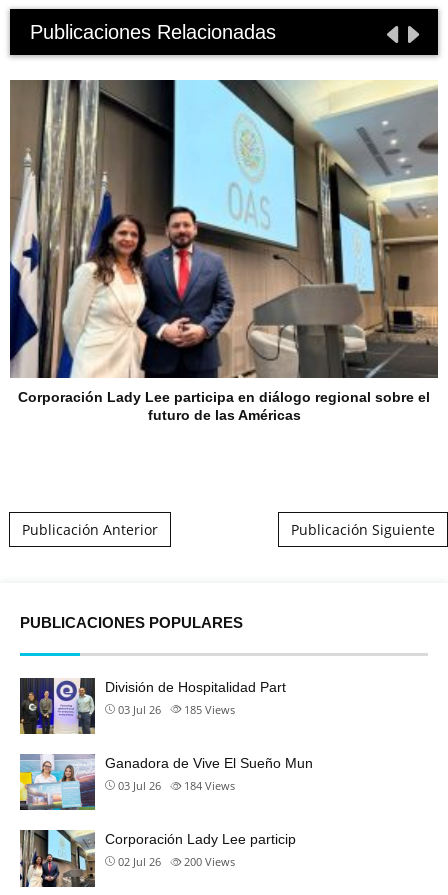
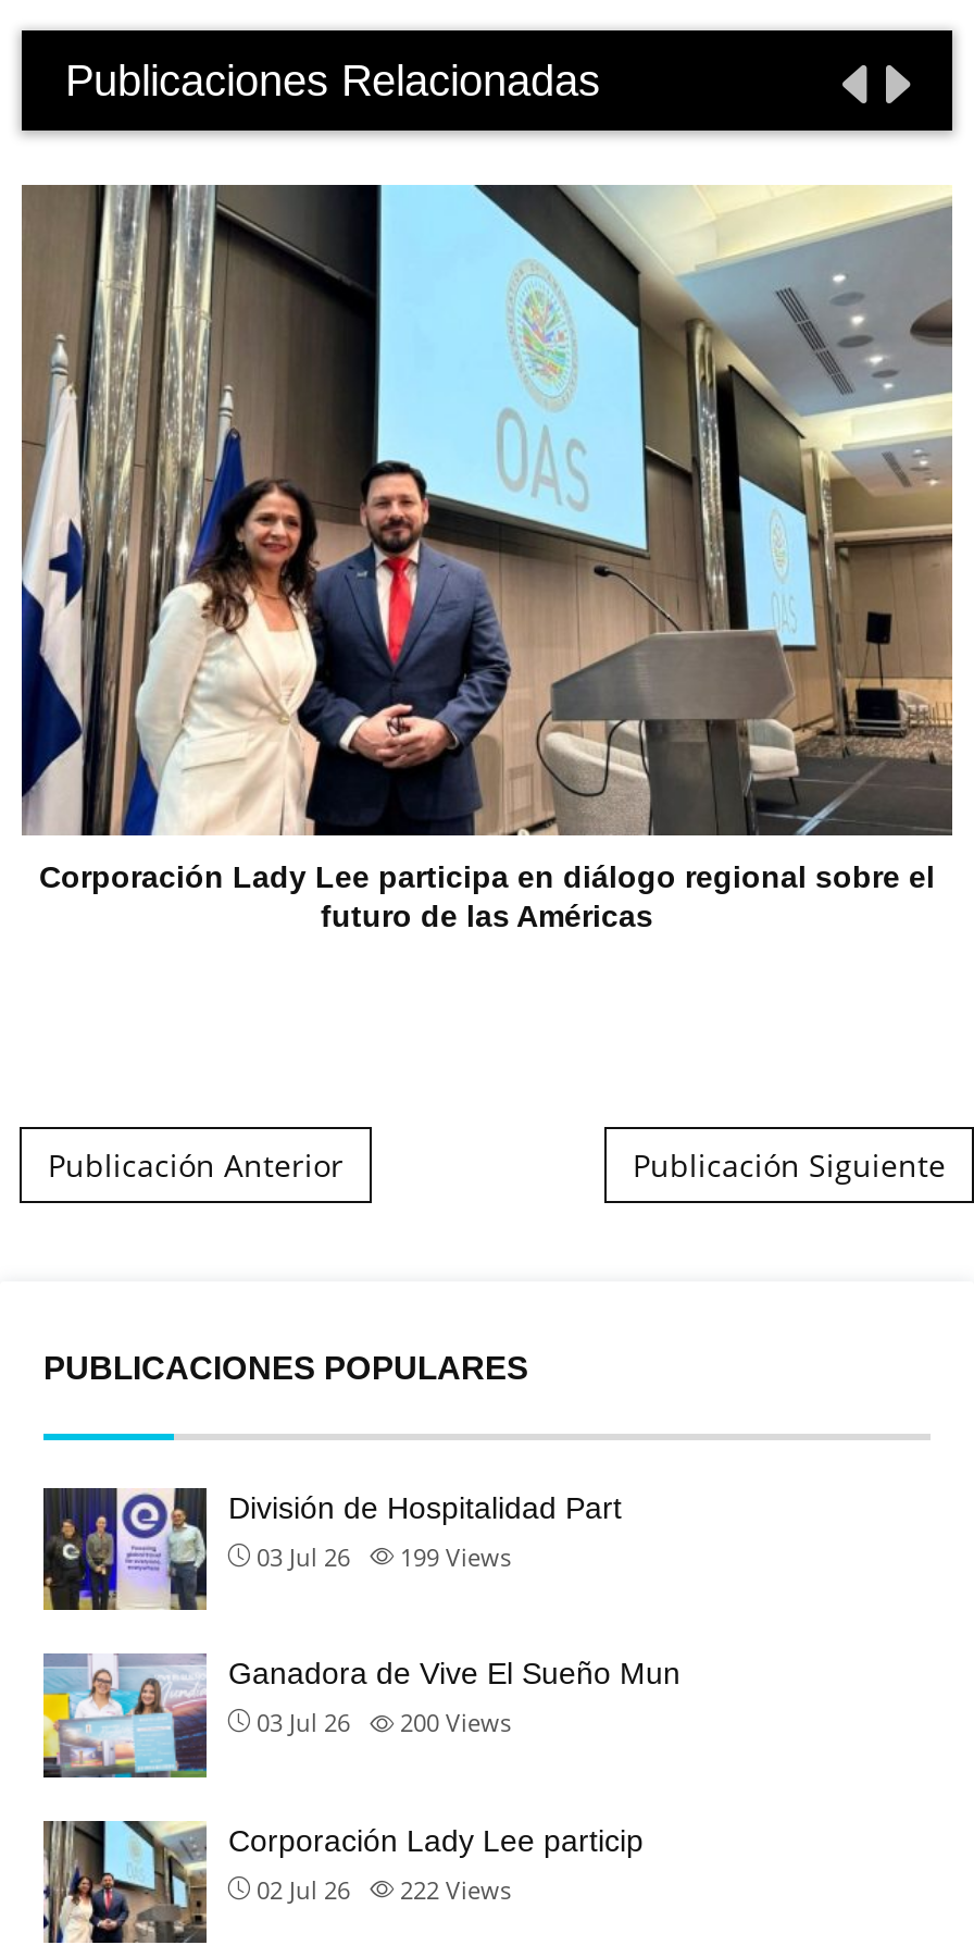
- 03 Jul 26 185 Views
+ 03 Jul 26 199 Views

- 03 Jul 26 184 Views
+ 03 Jul 26 200 Views

- 02 Jul 26 200 Views
+ 02 Jul 26 222 Views
